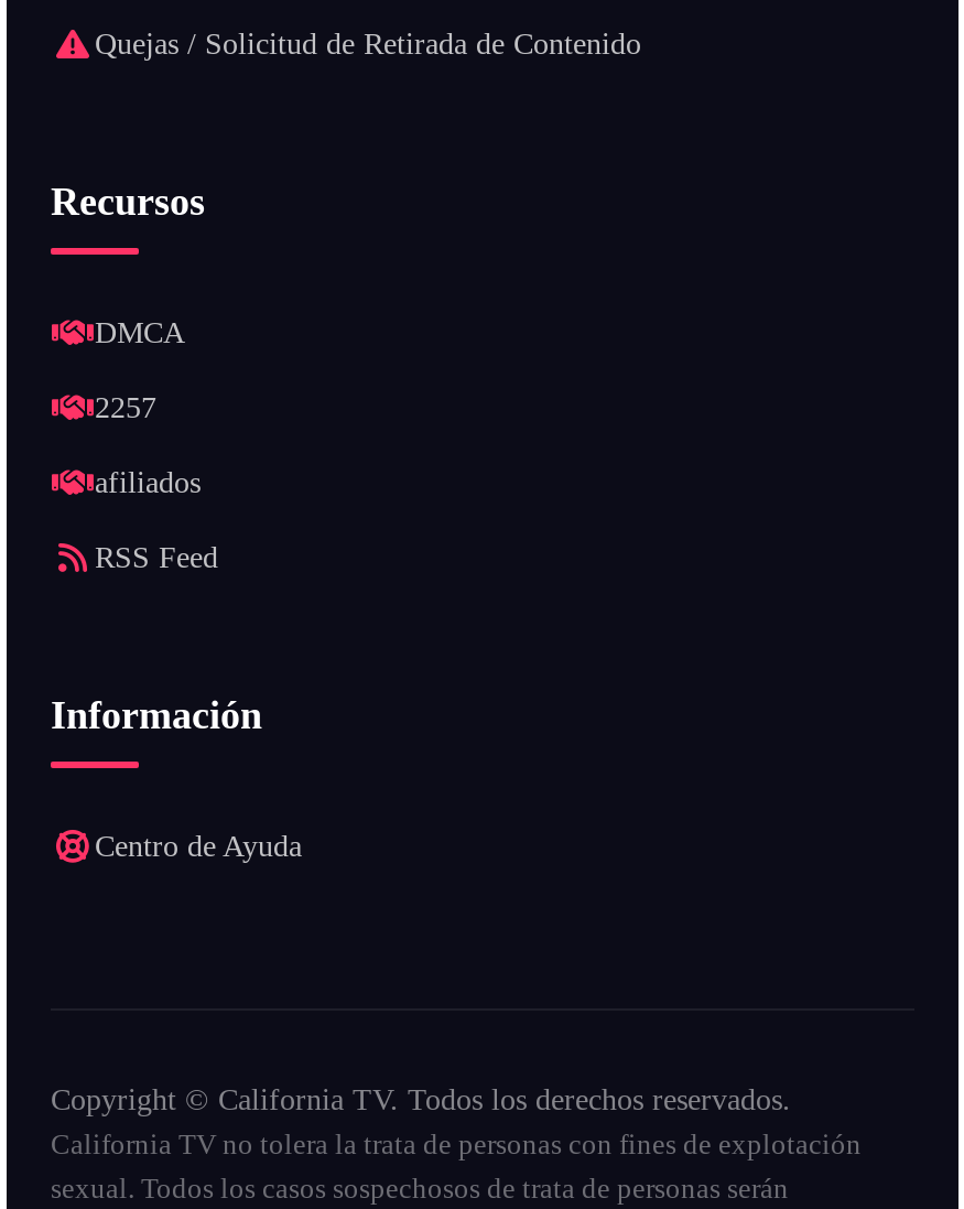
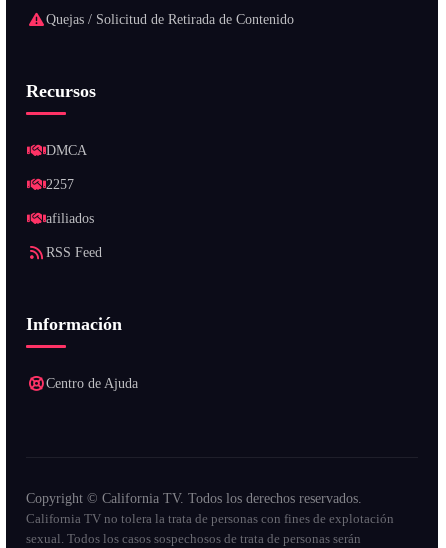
- Centro de Ayuda
+ Centro de Ajuda
